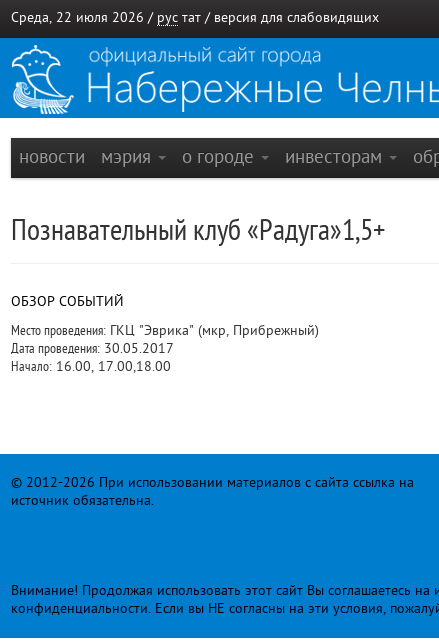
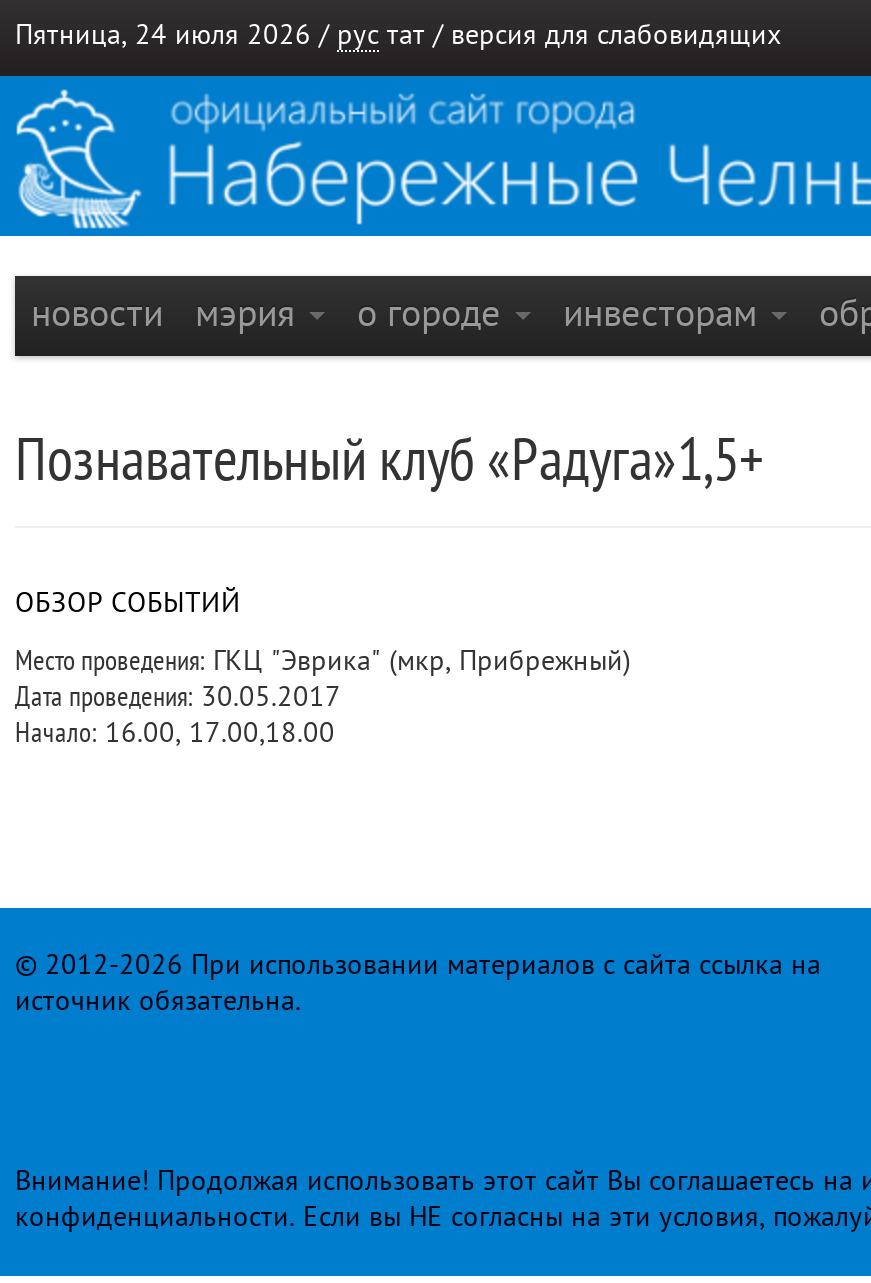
- Среда, 22 июля 2026 / рус тат / версия для слабовидящих
+ Пятница, 24 июля 2026 / рус тат / версия для слабовидящих
